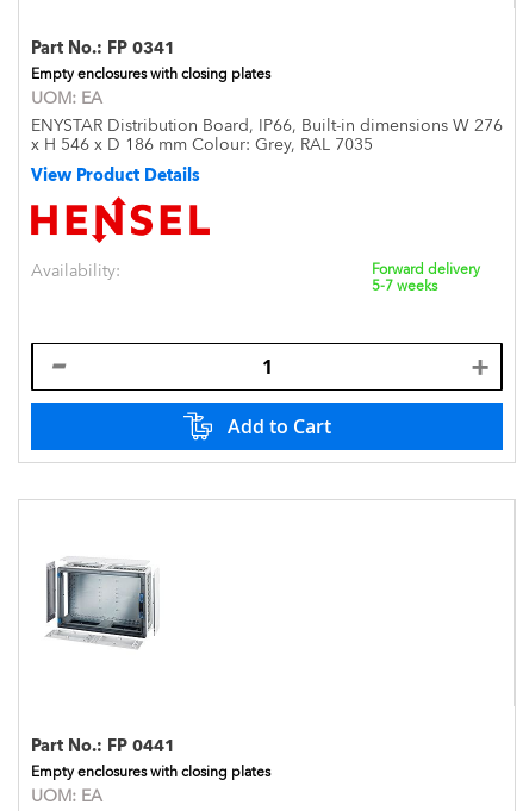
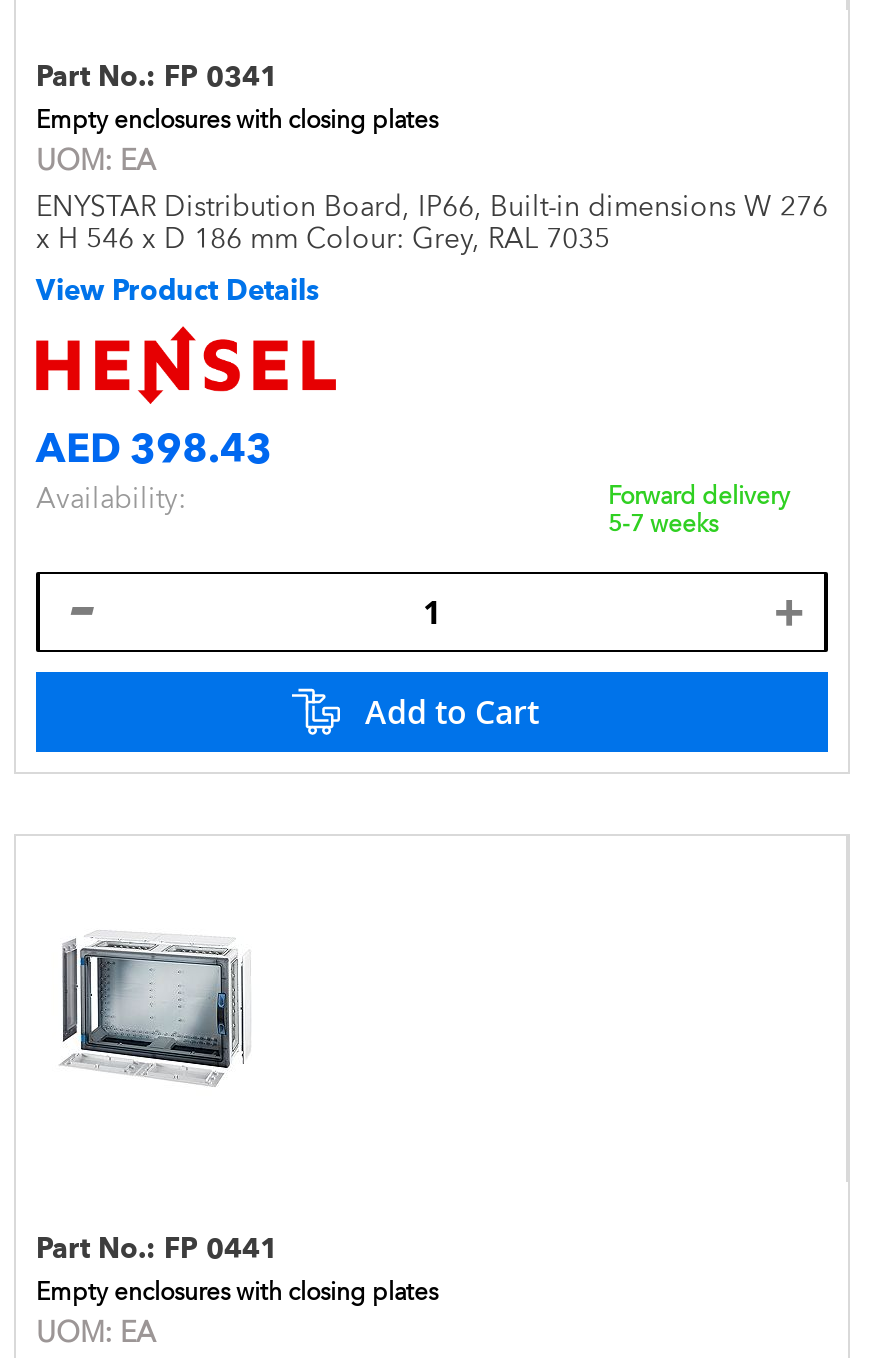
+ AED 398.43

moved down: Availability: | Forward delivery | 5-7 weeks
